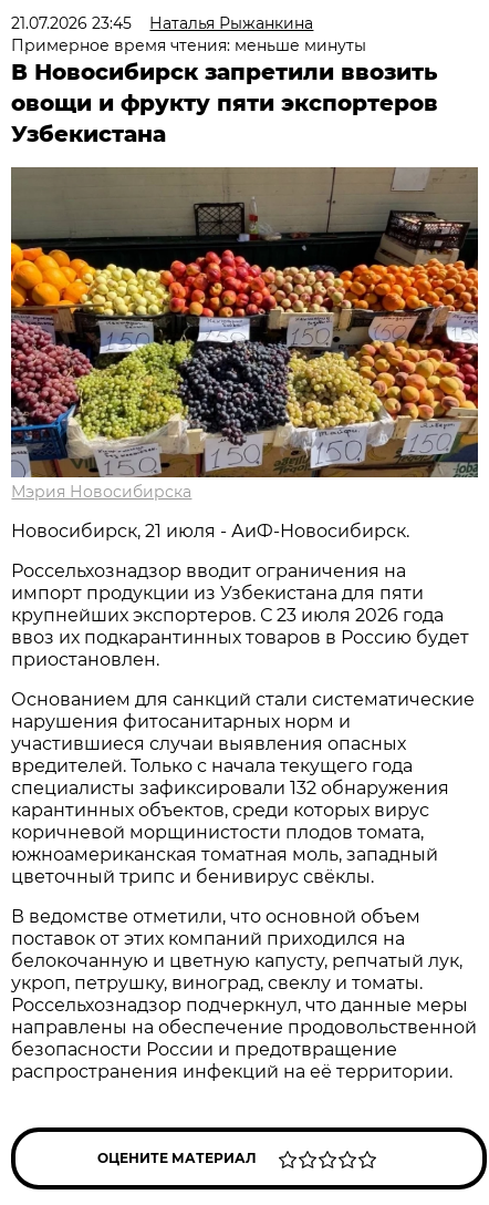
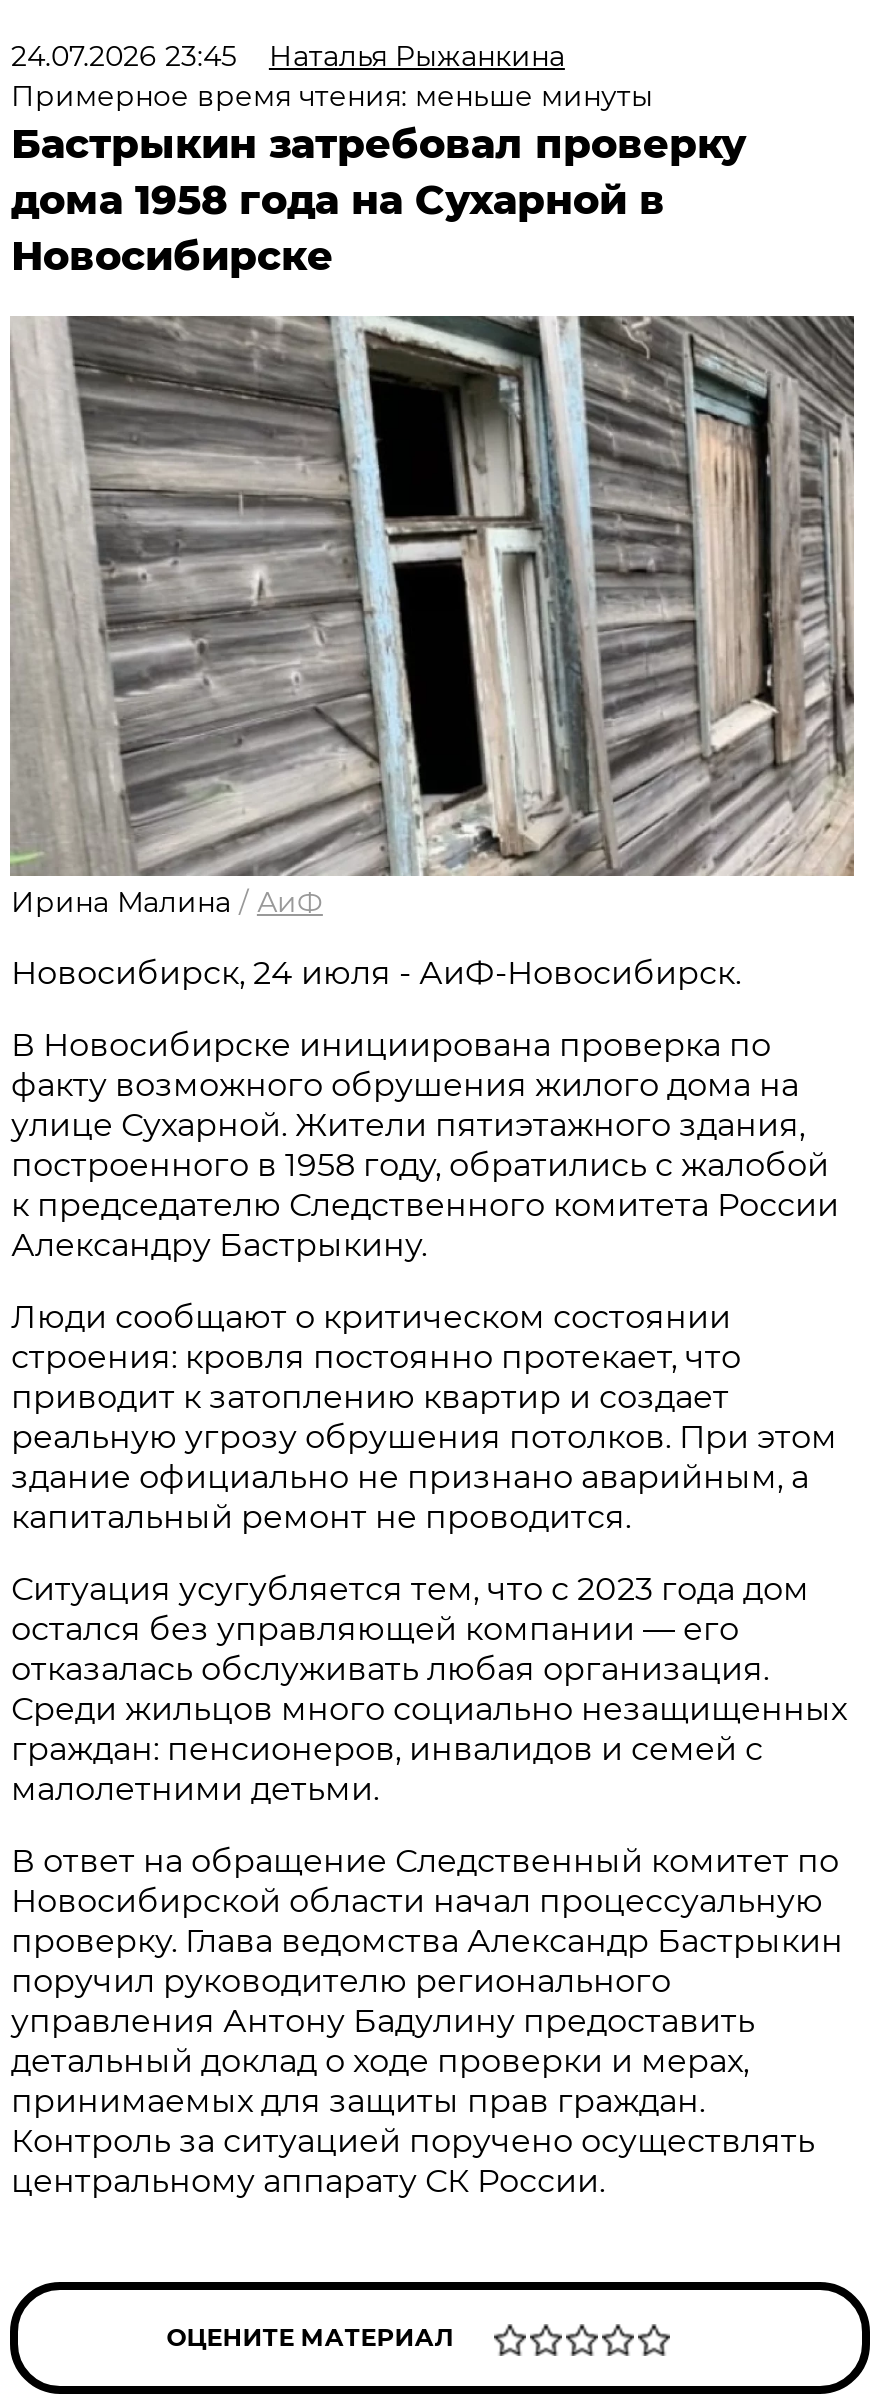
- 21.07.2026 23:45 Наталья Рыжанкина
+ 24.07.2026 23:45 Наталья Рыжанкина

- В Новосибирск запретили ввозить
- овощи и фрукту пяти экспортеров
- Узбекистана
+ Бастрыкин затребовал проверку
+ дома 1958 года на Сухарной в
+ Новосибирске

- [image]
- Мэрия Новосибирска
- Новосибирск, 21 июля - АиФ-Новосибирск.
- Россельхознадзор вводит ограничения на
- импорт продукции из Узбекистана для пяти
- крупнейших экспортеров. С 23 июля 2026 года
- ввоз их подкарантинных товаров в Россию будет
- приостановлен.
- Основанием для санкций стали систематические
- нарушения фитосанитарных норм и
- участившиеся случаи выявления опасных
- вредителей. Только с начала текущего года
- специалисты зафиксировали 132 обнаружения
- карантинных объектов, среди которых вирус
- коричневой морщинистости плодов томата,
- южноамериканская томатная моль, западный
- цветочный трипс и бенивирус свёклы.
- В ведомстве отметили, что основной объем
- поставок от этих компаний приходился на
- белокочанную и цветную капусту, репчатый лук,
- укроп, петрушку, виноград, свеклу и томаты.
- Россельхознадзор подчеркнул, что данные меры
- направлены на обеспечение продовольственной
- безопасности России и предотвращение
- распространения инфекций на её территории.
+ [image]
+ Ирина Малина / АиФ
+ Новосибирск, 24 июля - АиФ-Новосибирск.
+ В Новосибирске инициирована проверка по
+ факту возможного обрушения жилого дома на
+ улице Сухарной. Жители пятиэтажного здания,
+ построенного в 1958 году, обратились с жалобой
+ к председателю Следственного комитета России
+ Александру Бастрыкину.
+ Люди сообщают о критическом состоянии
+ строения: кровля постоянно протекает, что
+ приводит к затоплению квартир и создает
+ реальную угрозу обрушения потолков. При этом
+ здание официально не признано аварийным, а
+ капитальный ремонт не проводится.
+ Ситуация усугубляется тем, что с 2023 года дом
+ остался без управляющей компании — его
+ отказалась обслуживать любая организация.
+ Среди жильцов много социально незащищенных
+ граждан: пенсионеров, инвалидов и семей с
+ малолетними детьми.
+ В ответ на обращение Следственный комитет по
+ Новосибирской области начал процессуальную
+ проверку. Глава ведомства Александр Бастрыкин
+ поручил руководителю регионального
+ управления Антону Бадулину предоставить
+ детальный доклад о ходе проверки и мерах,
+ принимаемых для защиты прав граждан.
+ Контроль за ситуацией поручено осуществлять
+ центральному аппарату СК России.
